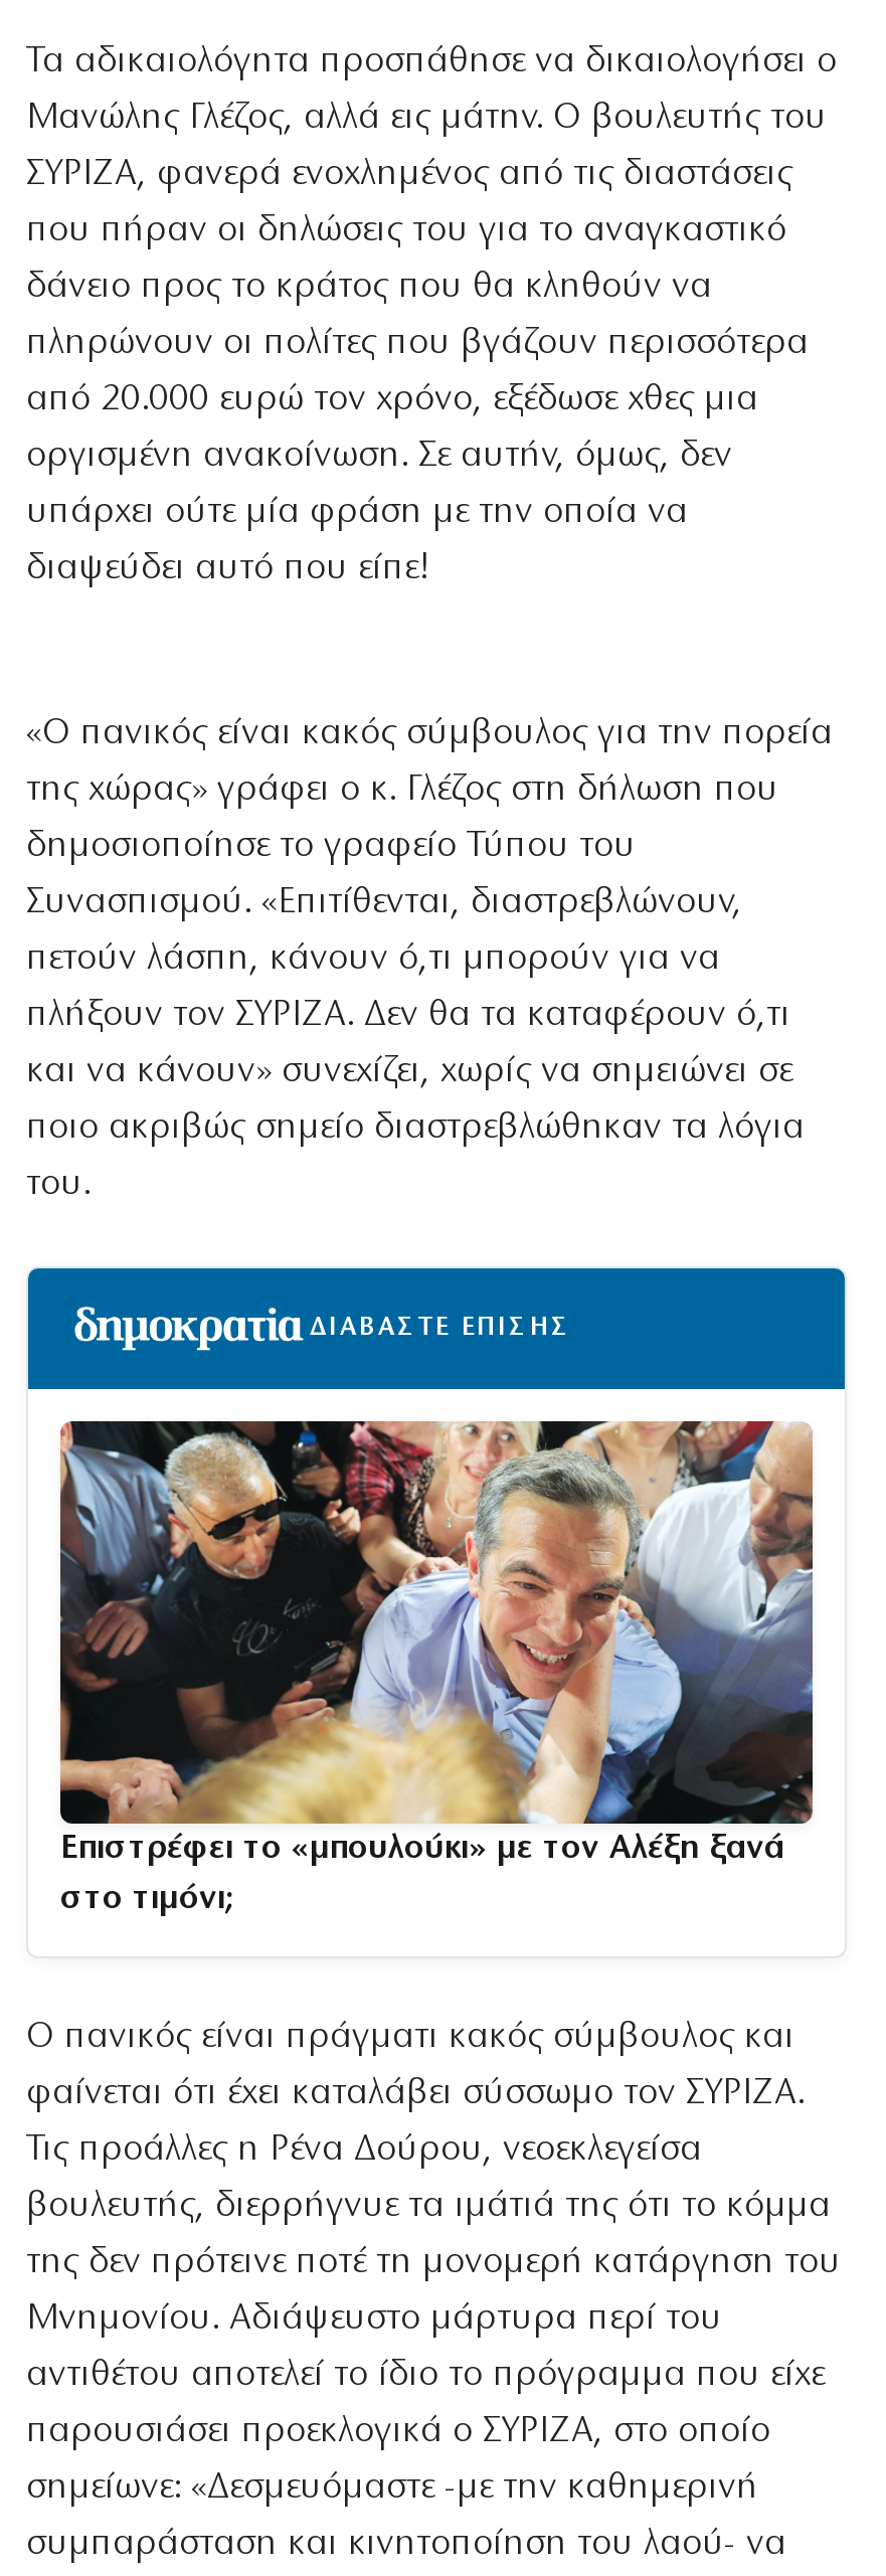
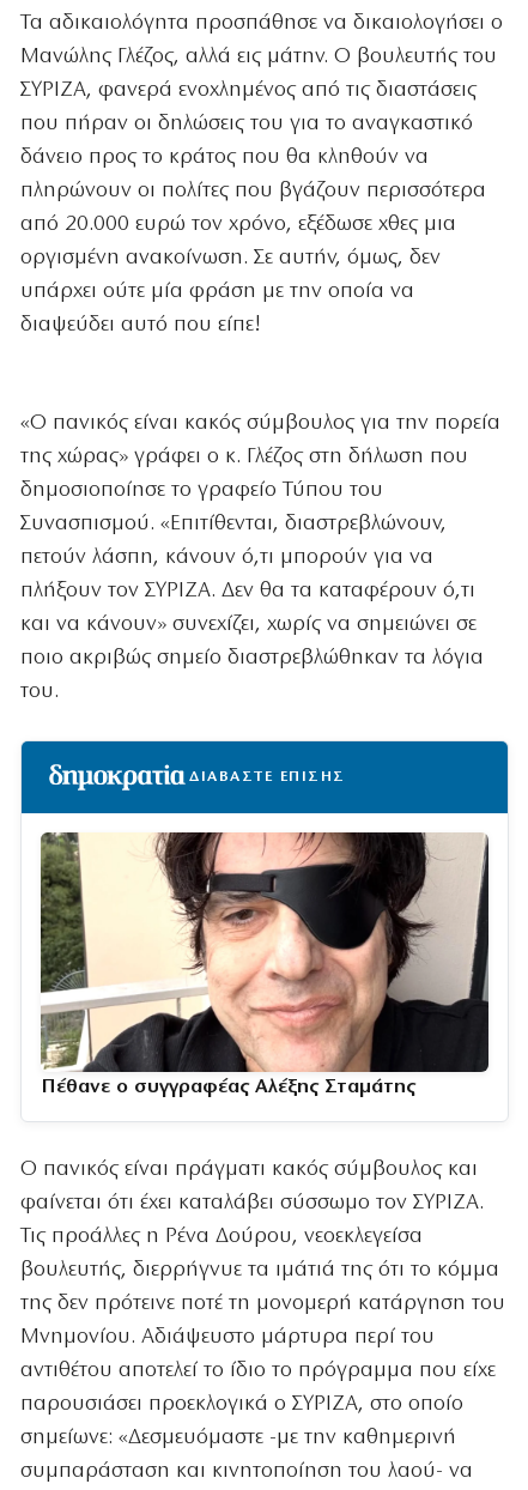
- [image]
- Επιστρέφει το «μπουλούκι» με τον Αλέξη ξανά
- στο τιμόνι;
+ [image]
+ Πέθανε ο συγγραφέας Αλέξης Σταμάτης
